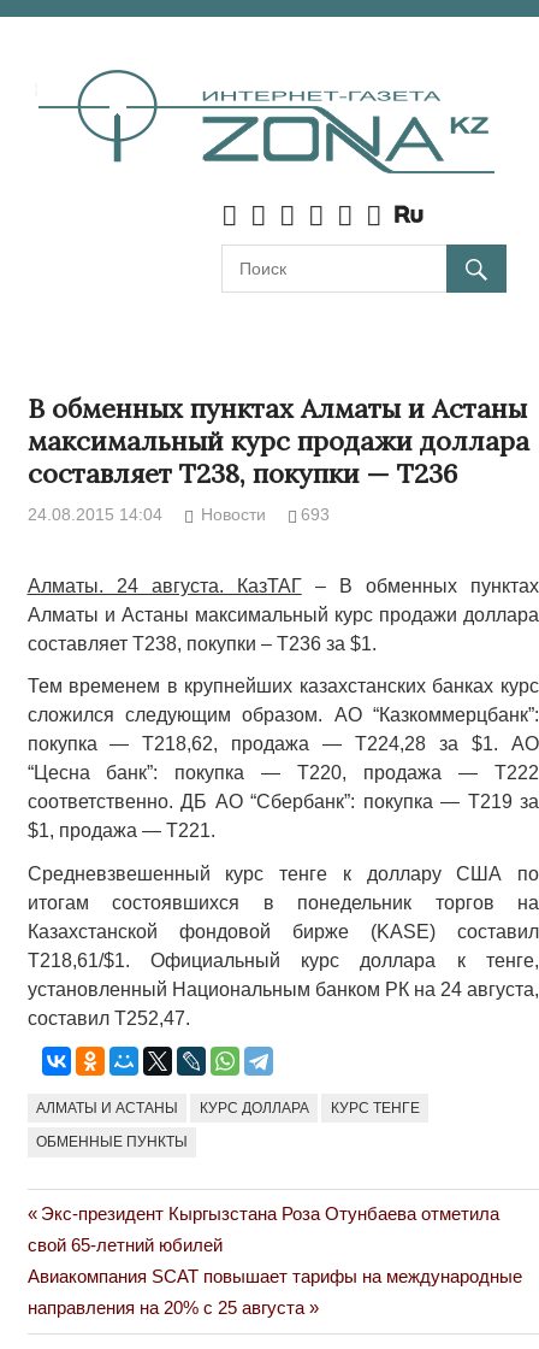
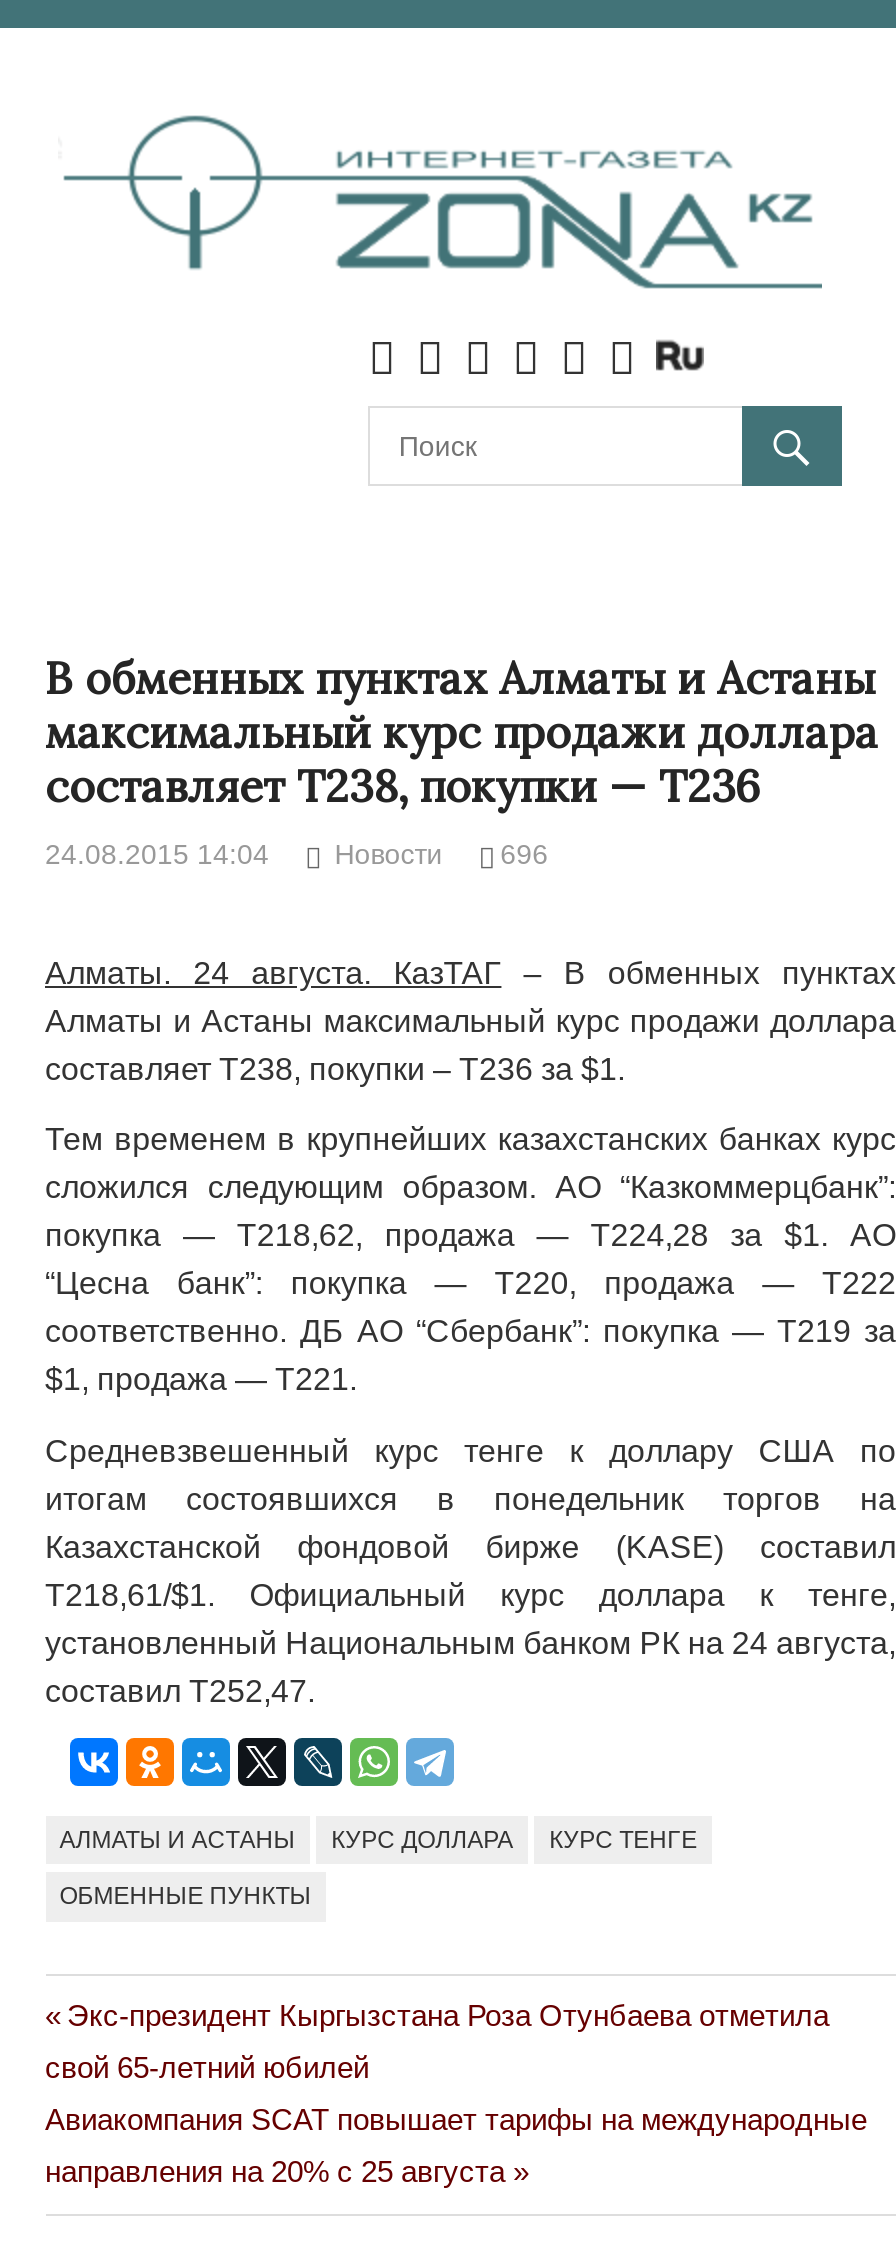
- Новости 693
+ Новости 696
